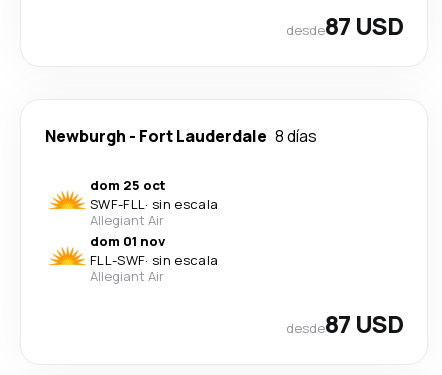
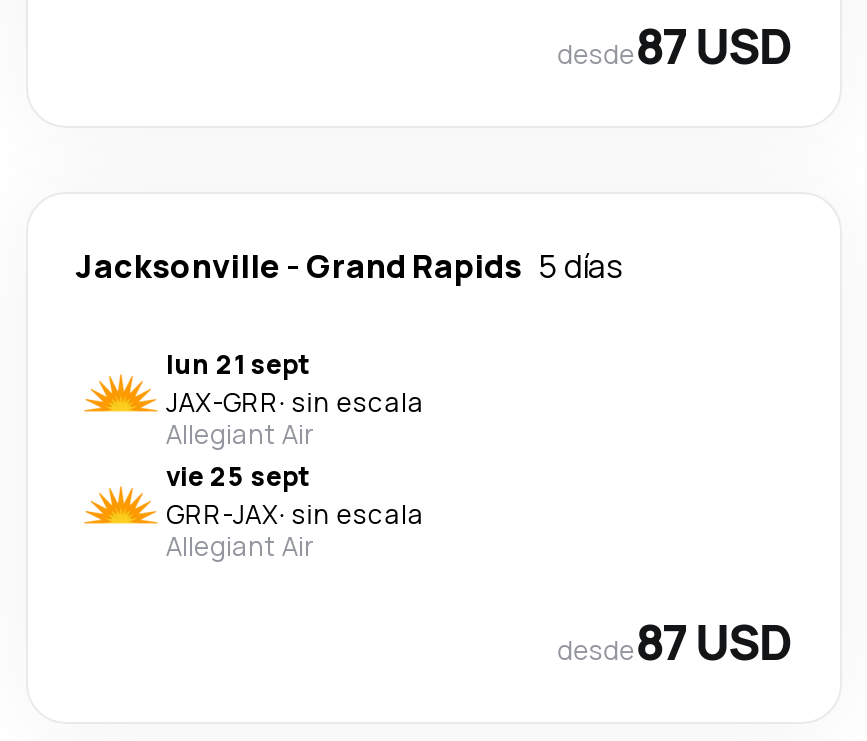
- Newburgh - Fort Lauderdale 8 días
+ Jacksonville - Grand Rapids 5 días

- dom 25 oct
- SWF-FLL · sin escala
+ lun 21 sept
+ JAX-GRR · sin escala

- dom 01 nov
- FLL-SWF · sin escala
+ vie 25 sept
+ GRR-JAX · sin escala
